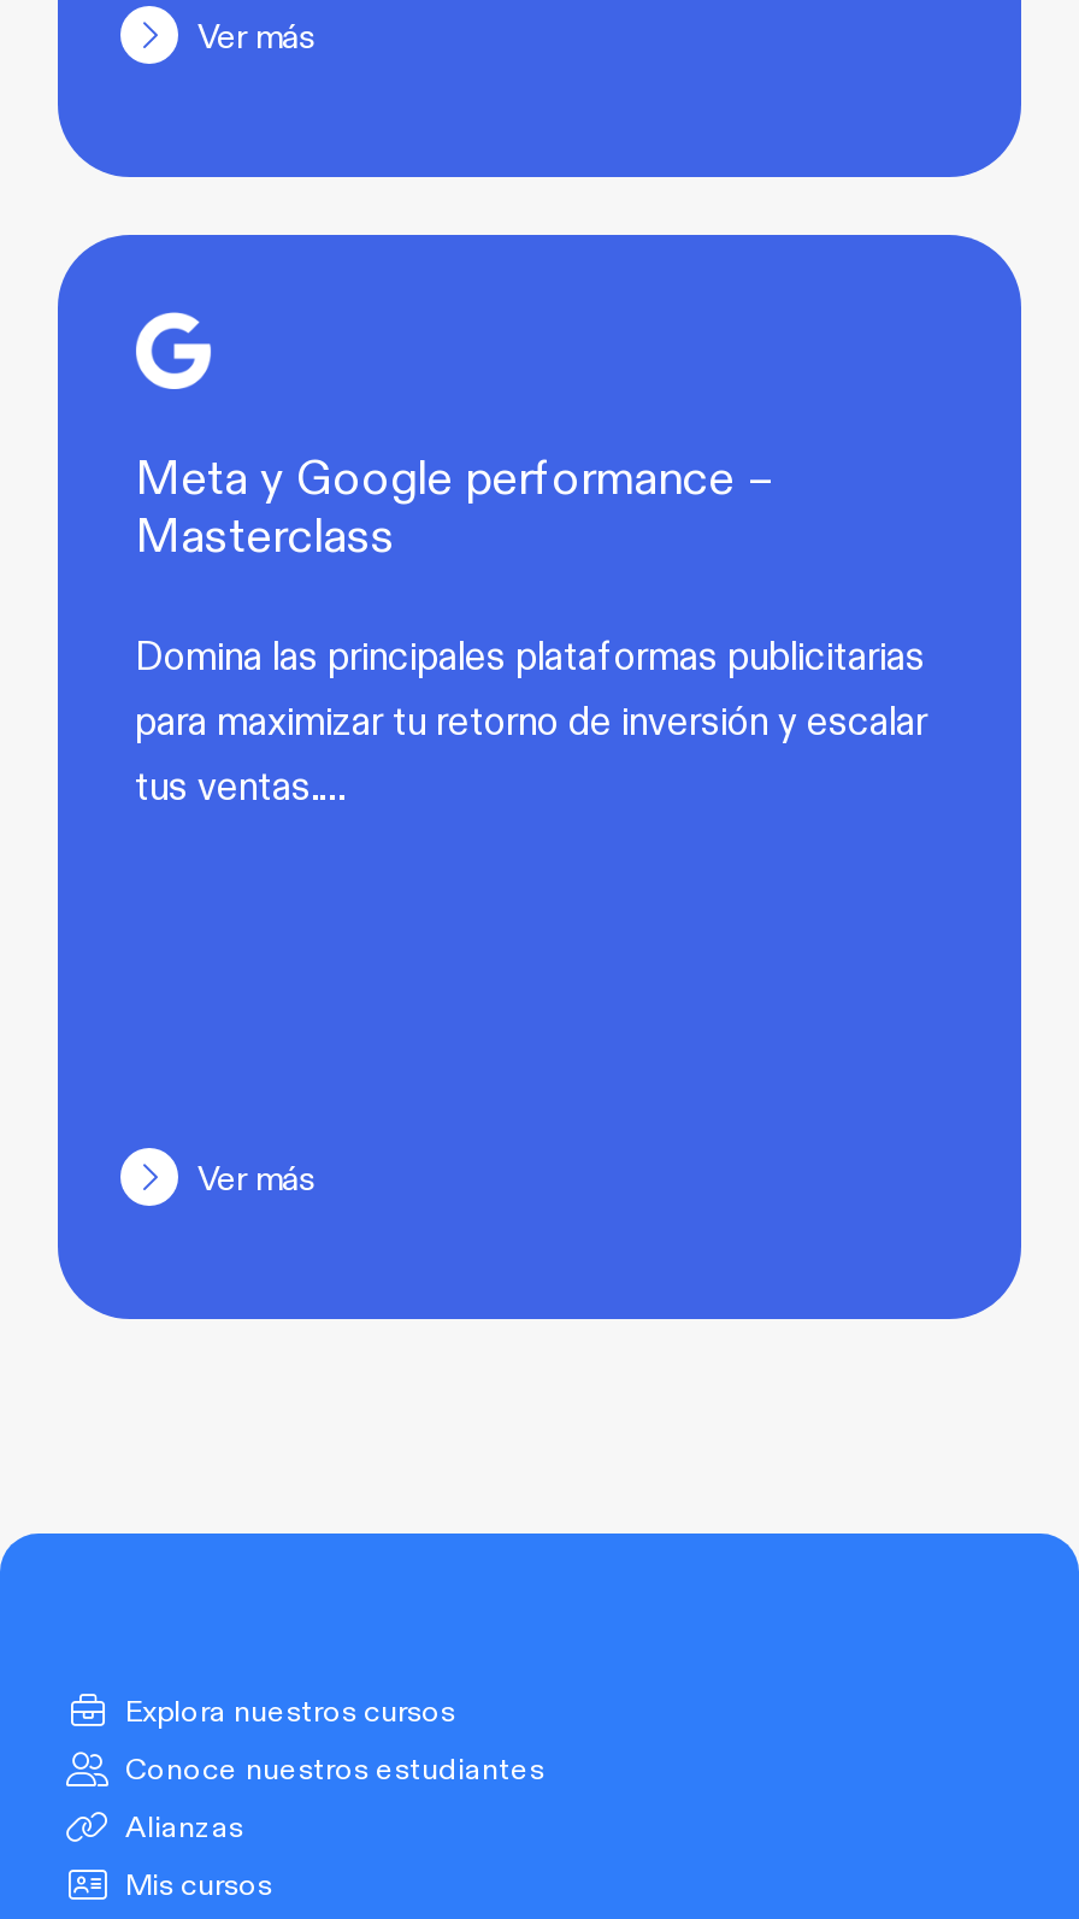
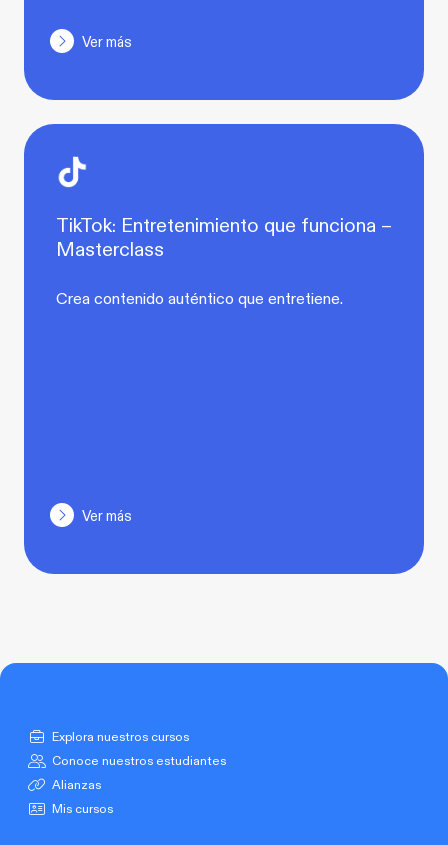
- [image]
- Meta y Google performance –
+ [image]
+ TikTok: Entretenimiento que funciona –

- Domina las principales plataformas publicitarias
- para maximizar tu retorno de inversión y escalar
- tus ventas.…
+ Crea contenido auténtico que entretiene.
